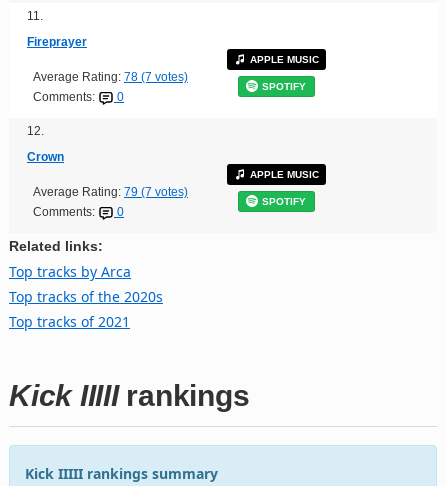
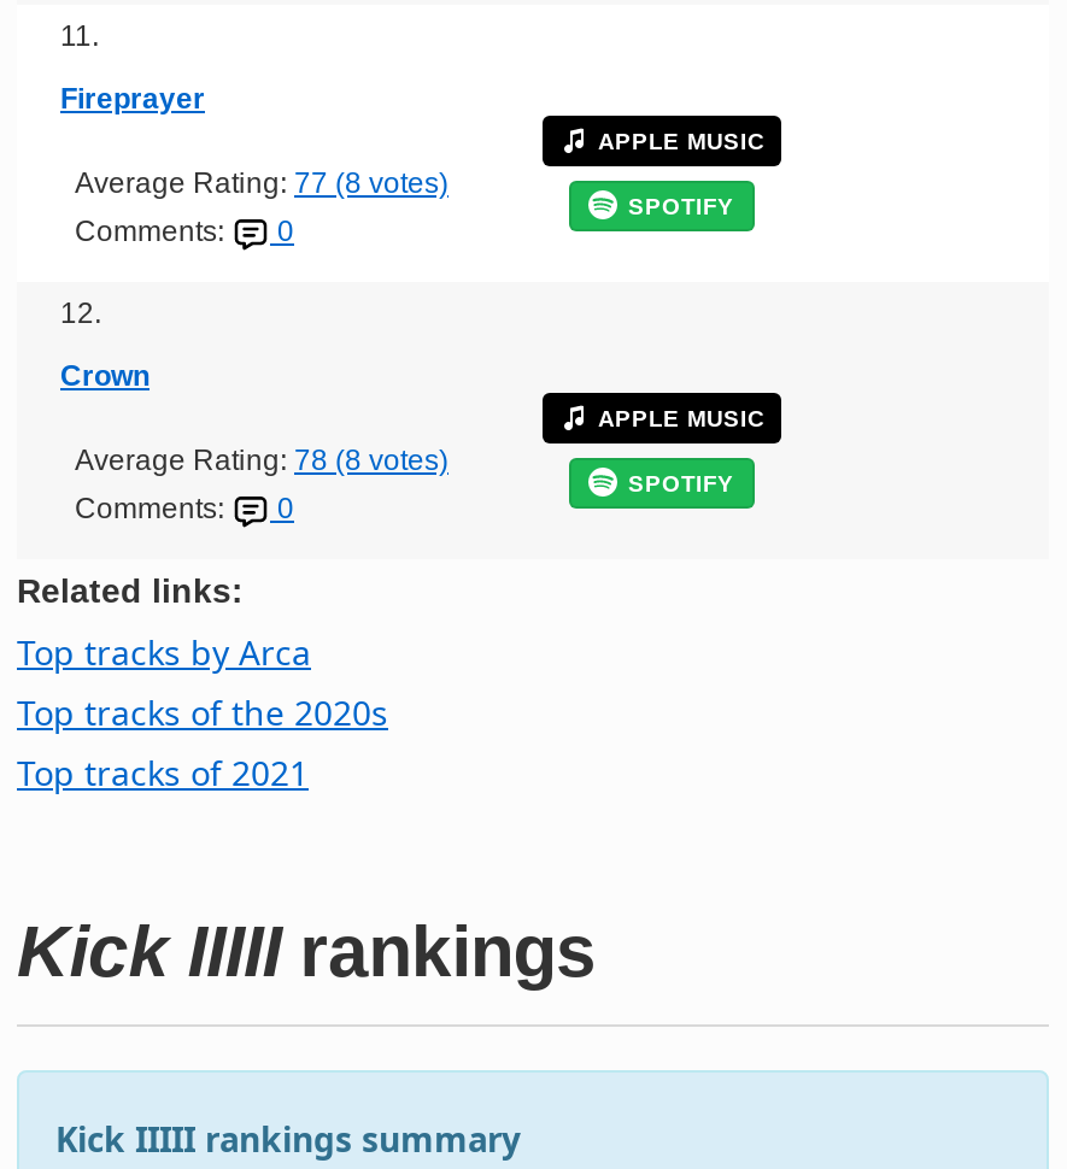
- Average Rating: 78 (7 votes)
+ Average Rating: 77 (8 votes)

- Average Rating: 79 (7 votes)
+ Average Rating: 78 (8 votes)
